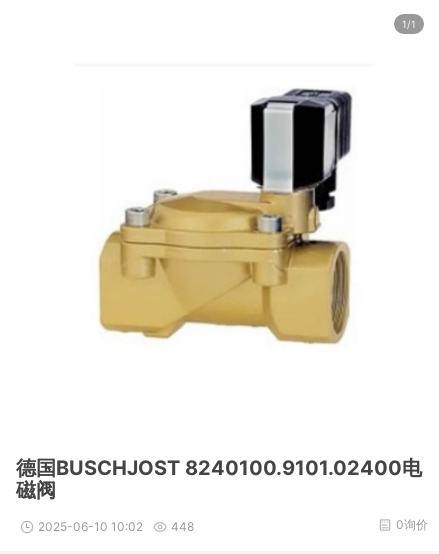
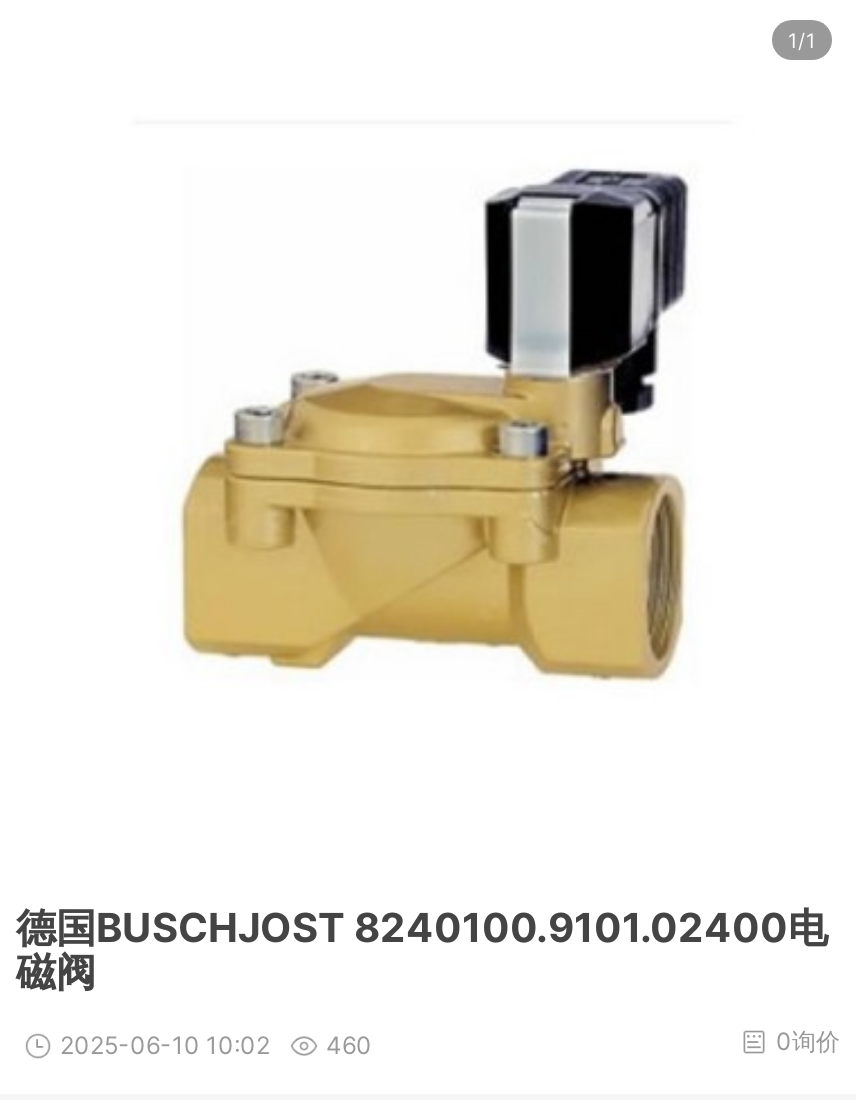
- 2025-06-10 10:02 448
+ 2025-06-10 10:02 460
